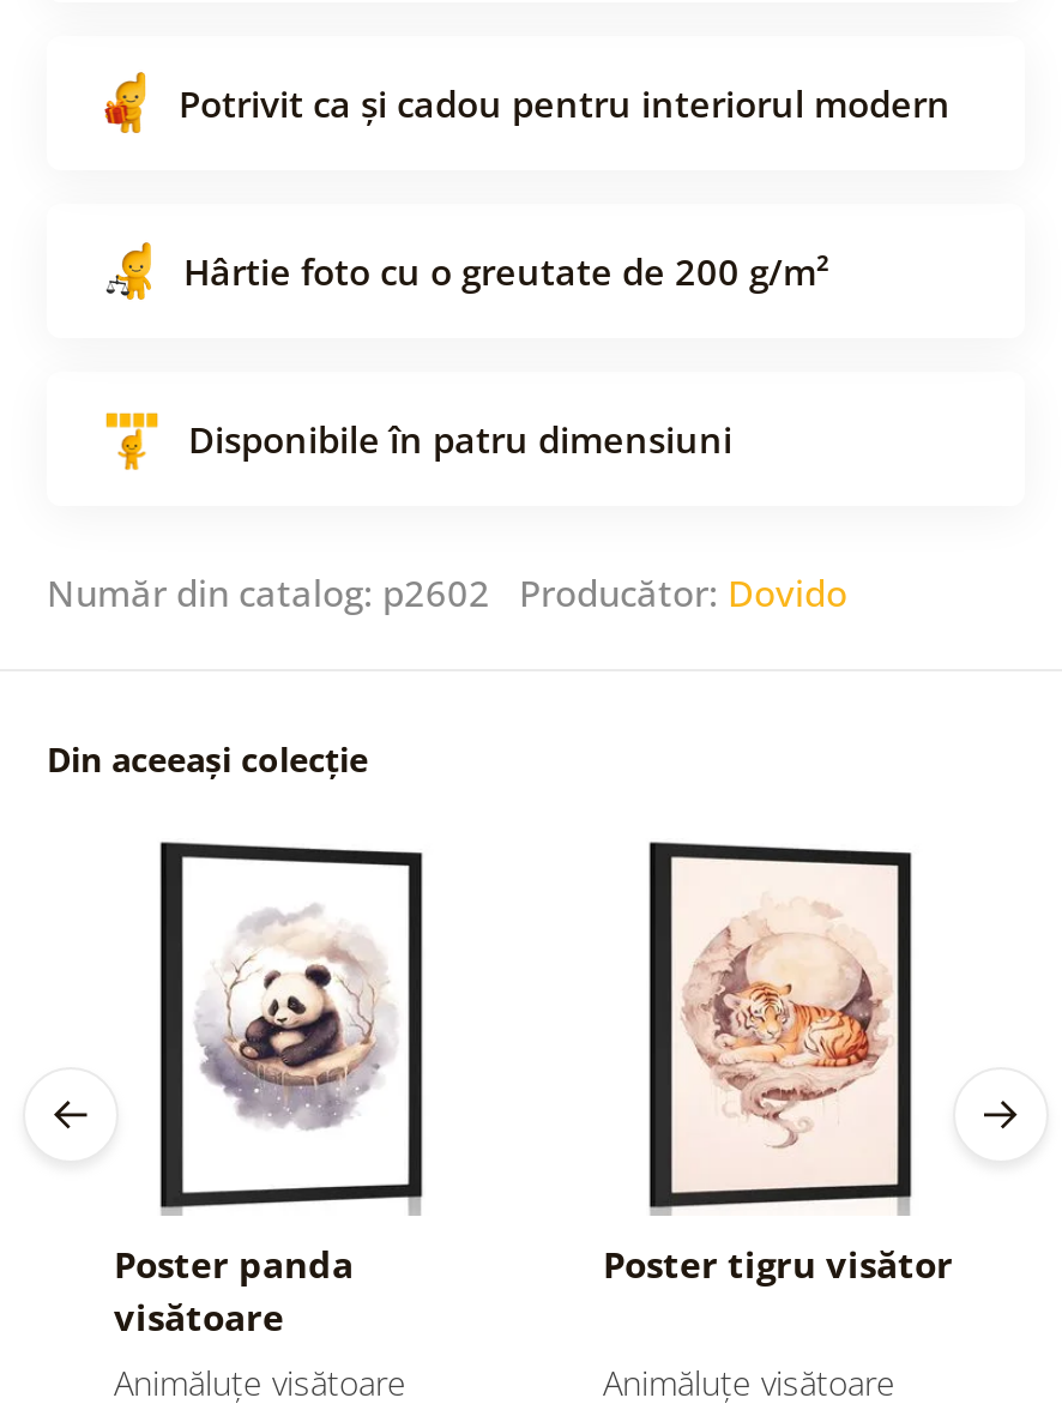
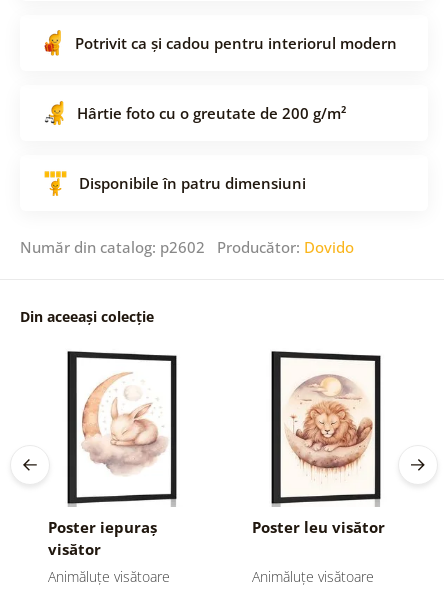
- [image]
+ [image]

- [image]
- Poster tigru visător
+ [image]
+ Poster leu visător

- Poster panda
- visătoare
+ Poster iepuraș
+ visător
